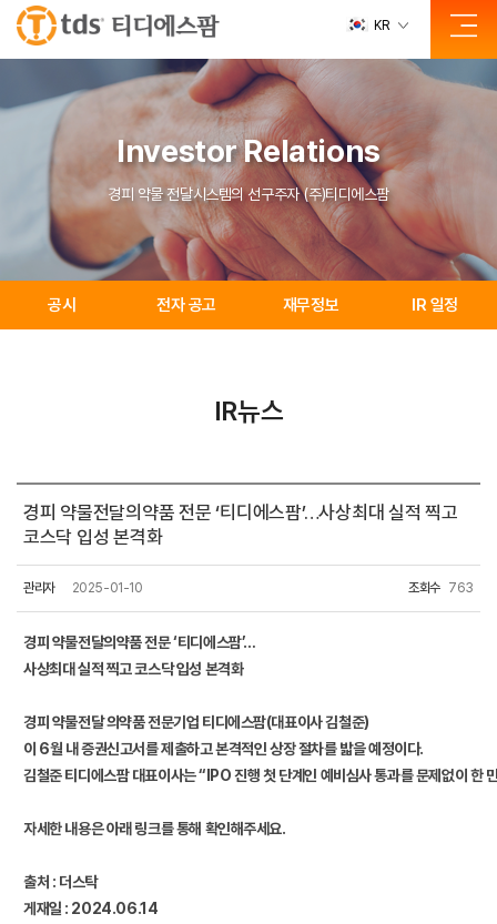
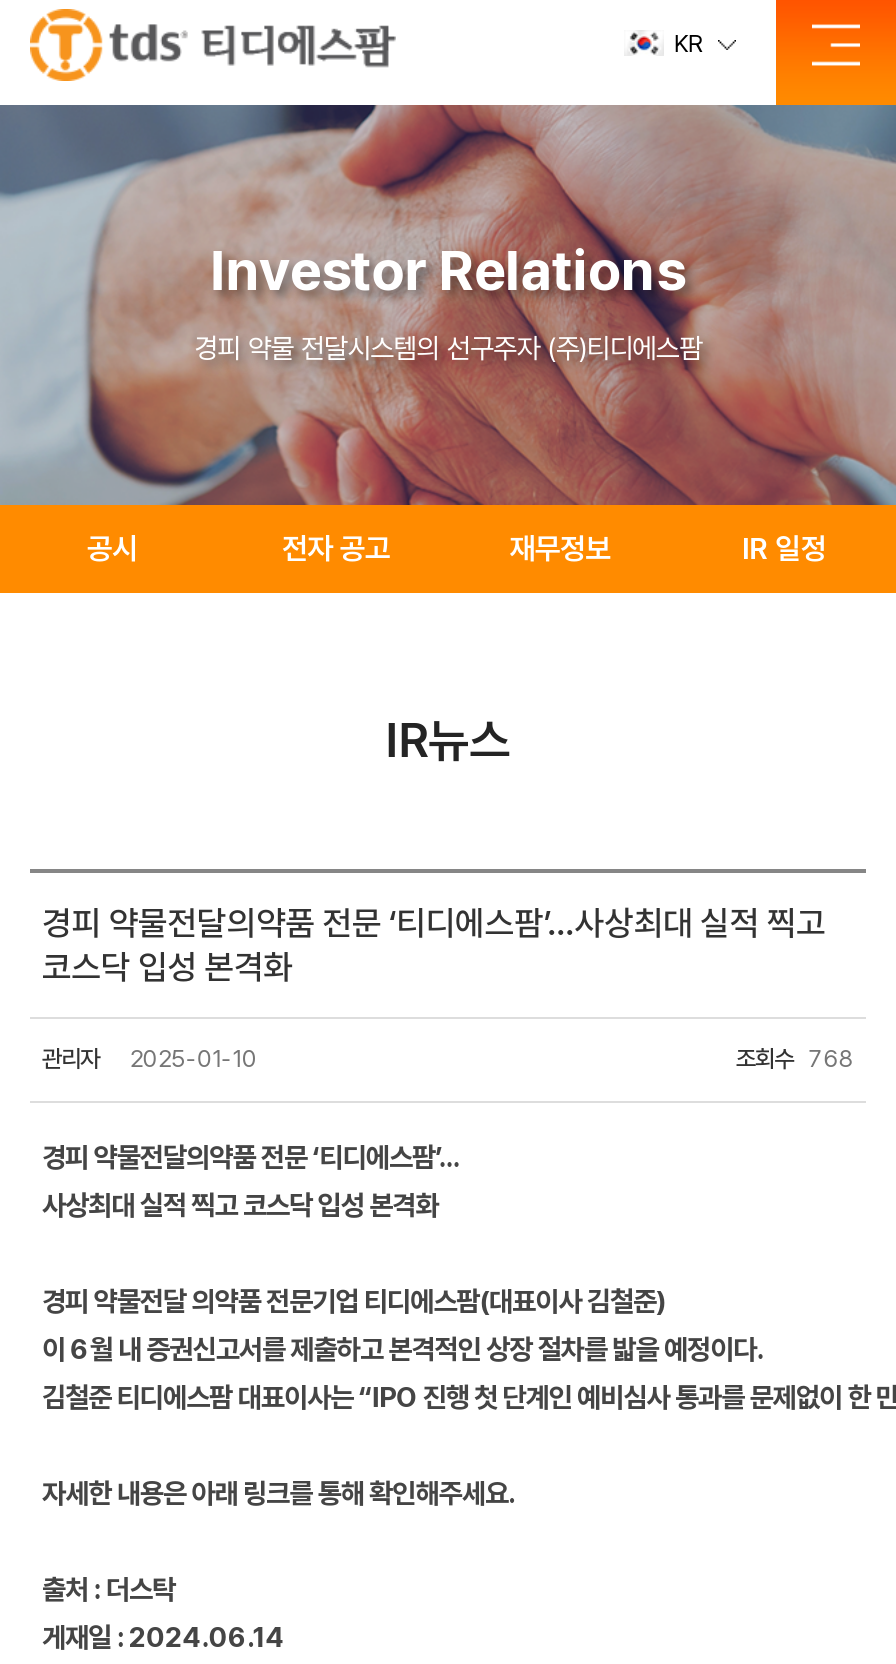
- 조회수 763
+ 조회수 768
